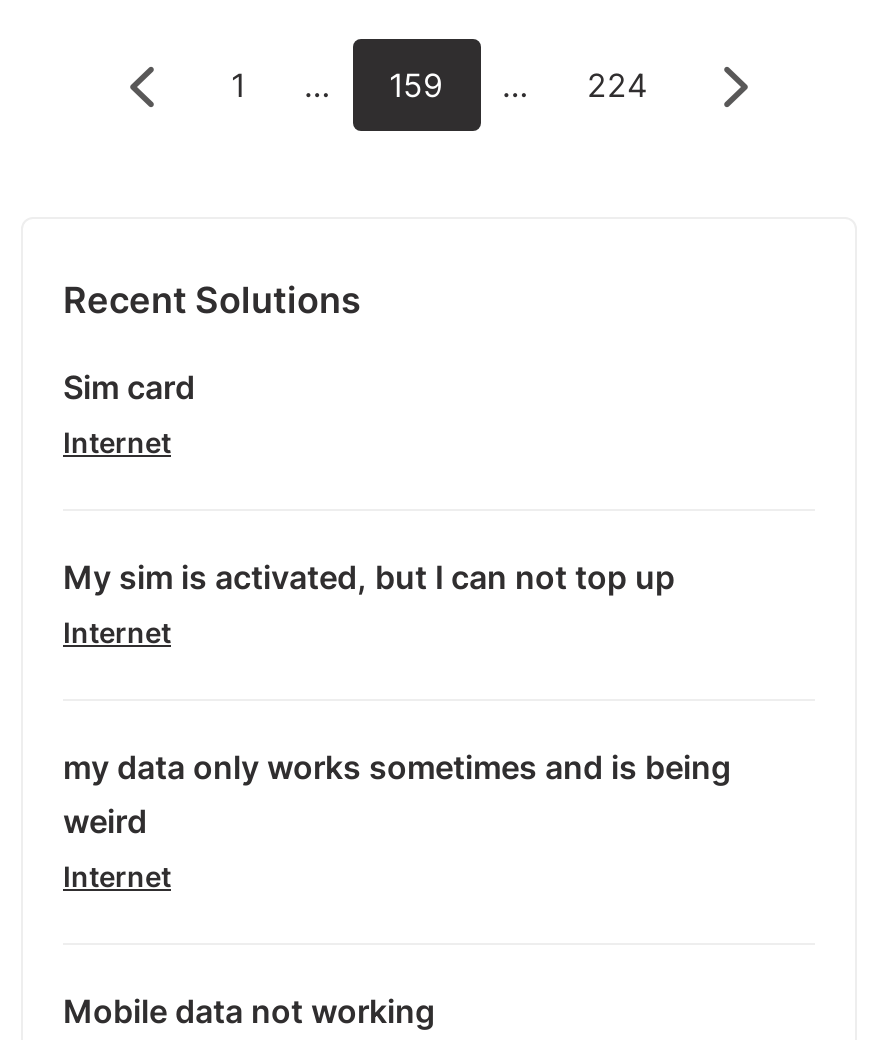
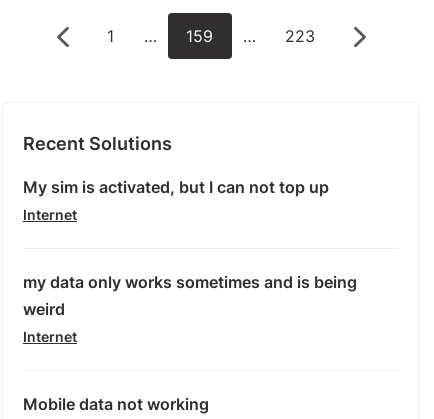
- 224
+ 223

- Sim card
- Internet
